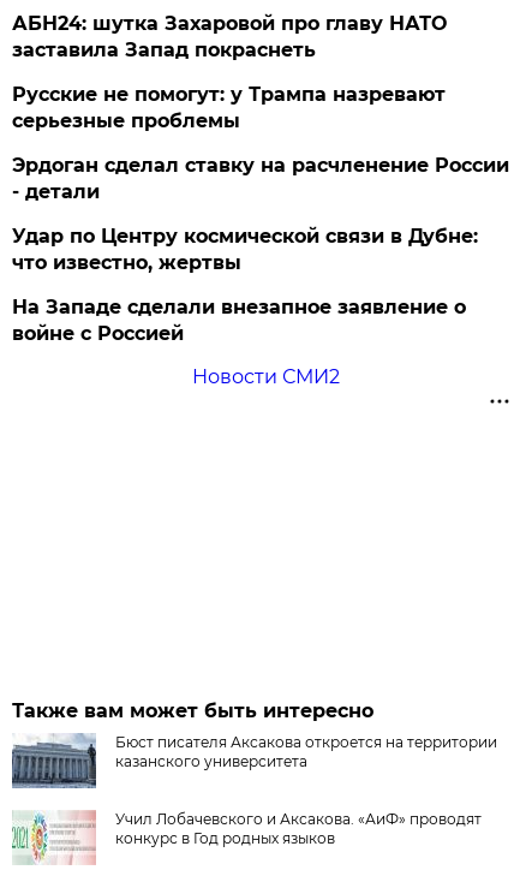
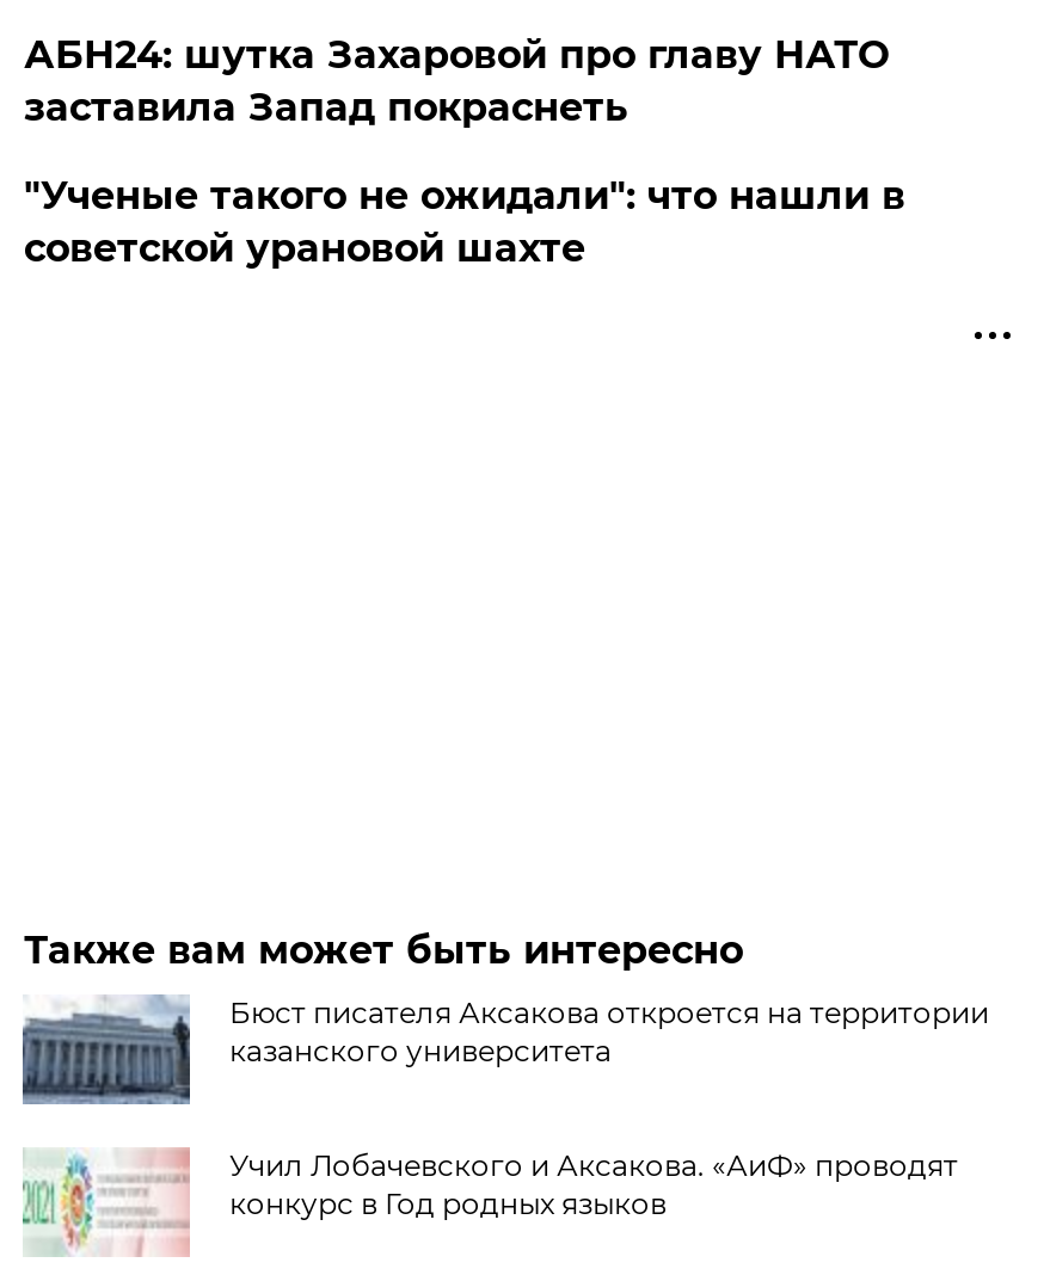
- Русские не помогут: у Трампа назревают
- серьезные проблемы
- Эрдоган сделал ставку на расчленение России
- - детали
- Удар по Центру космической связи в Дубне:
- что известно, жертвы
- На Западе сделали внезапное заявление о
- войне с Россией
- Новости СМИ2
+ "Ученые такого не ожидали": что нашли в
+ советской урановой шахте
